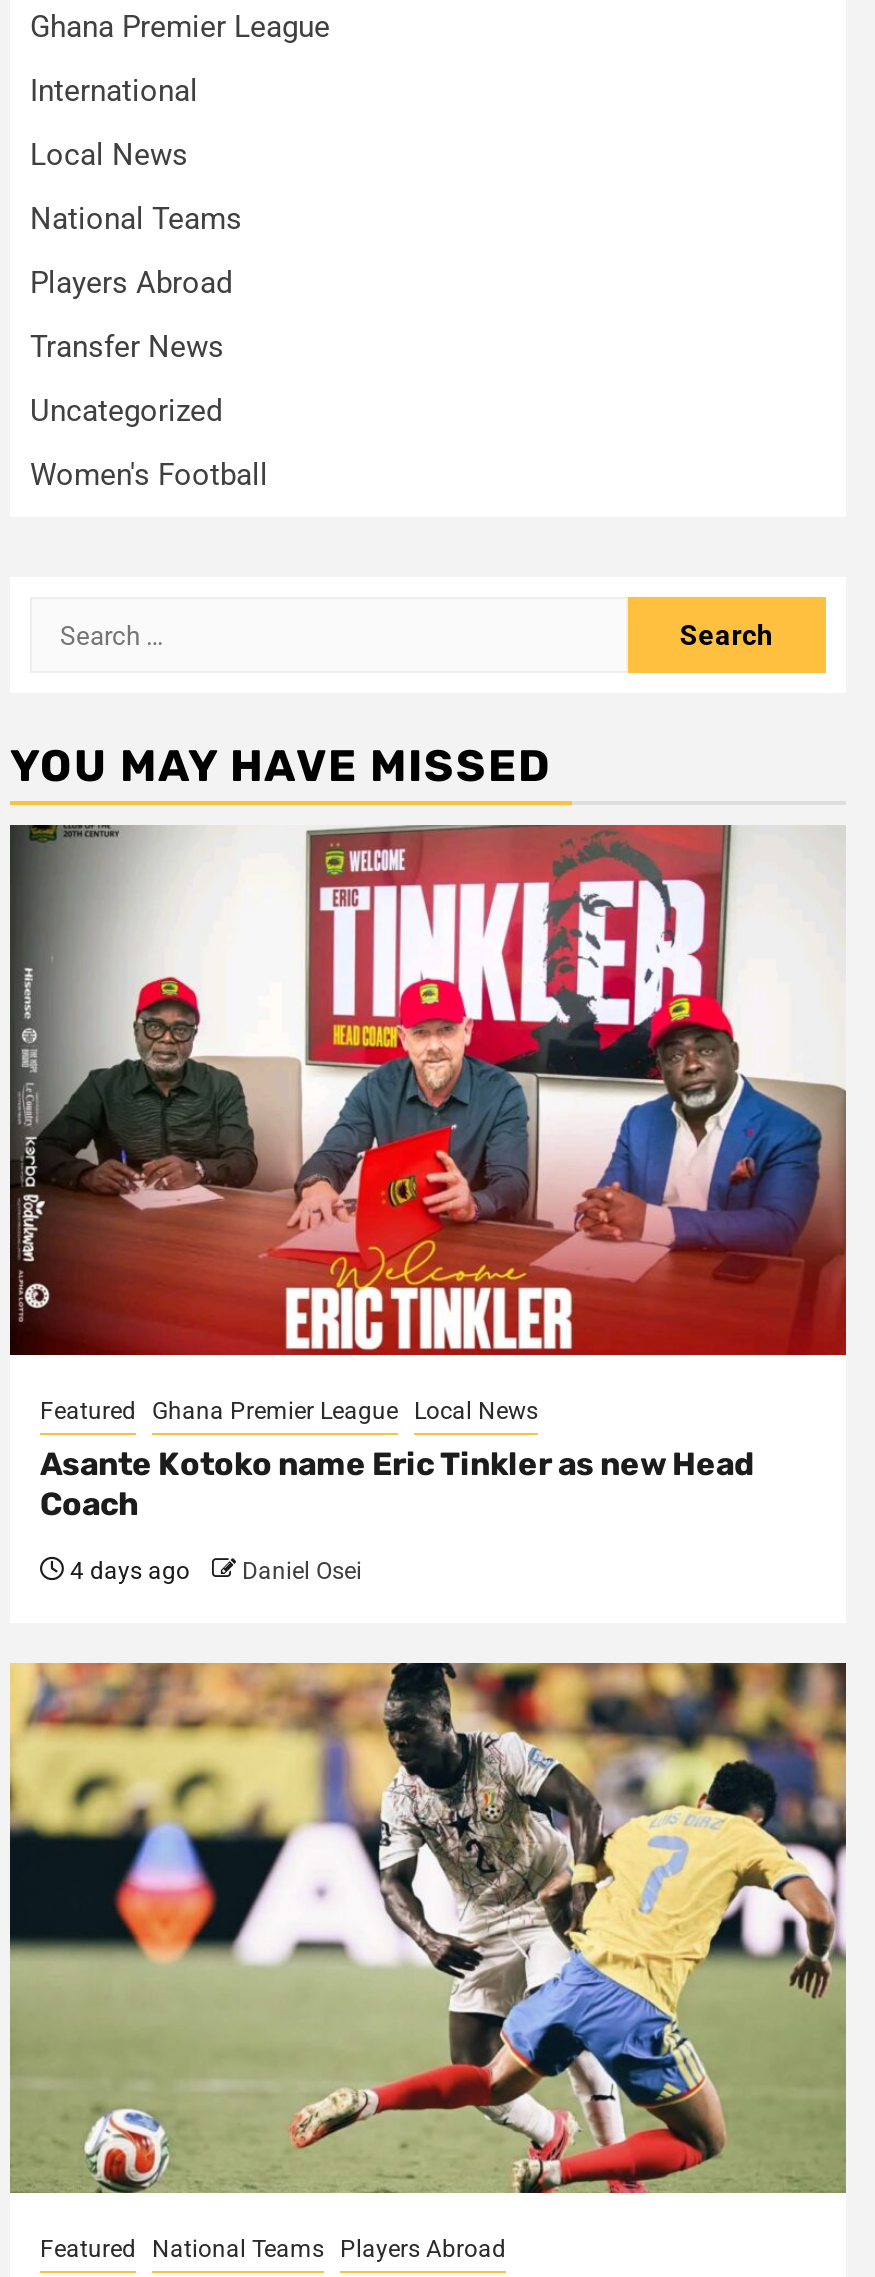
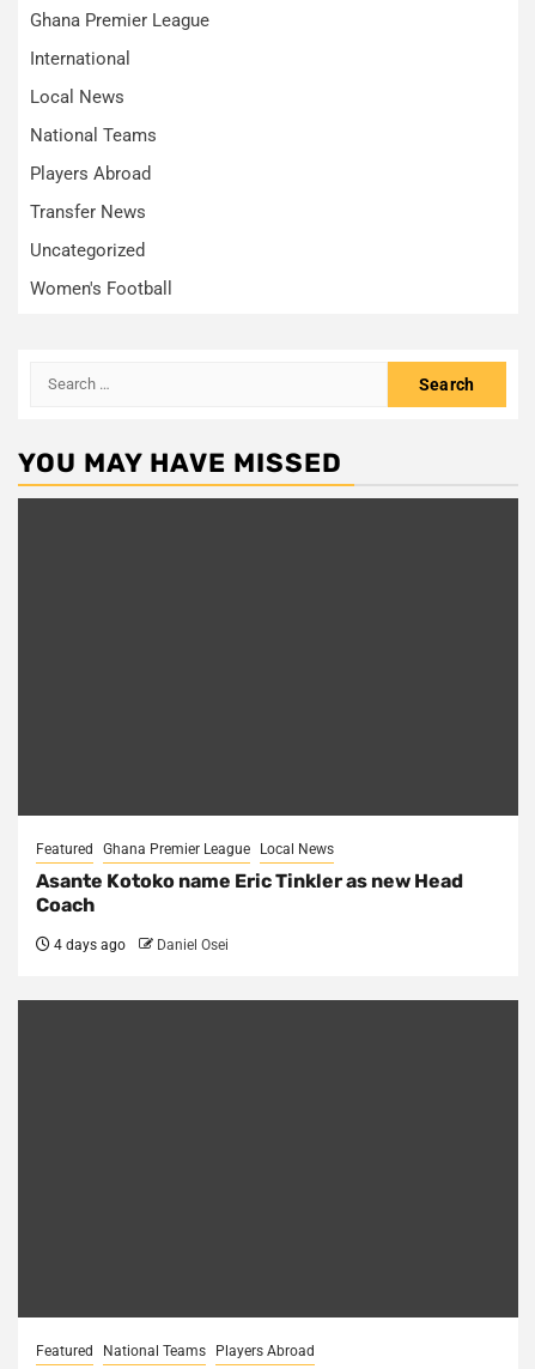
- [image]

- [image]
